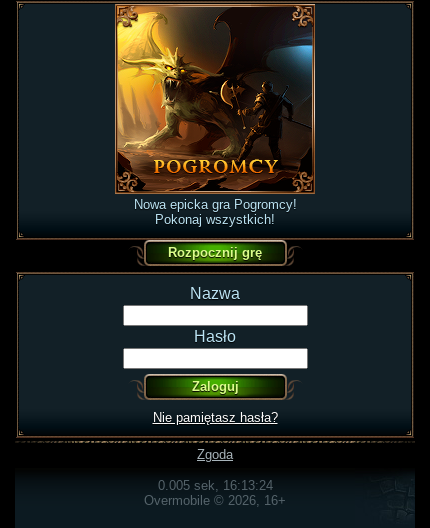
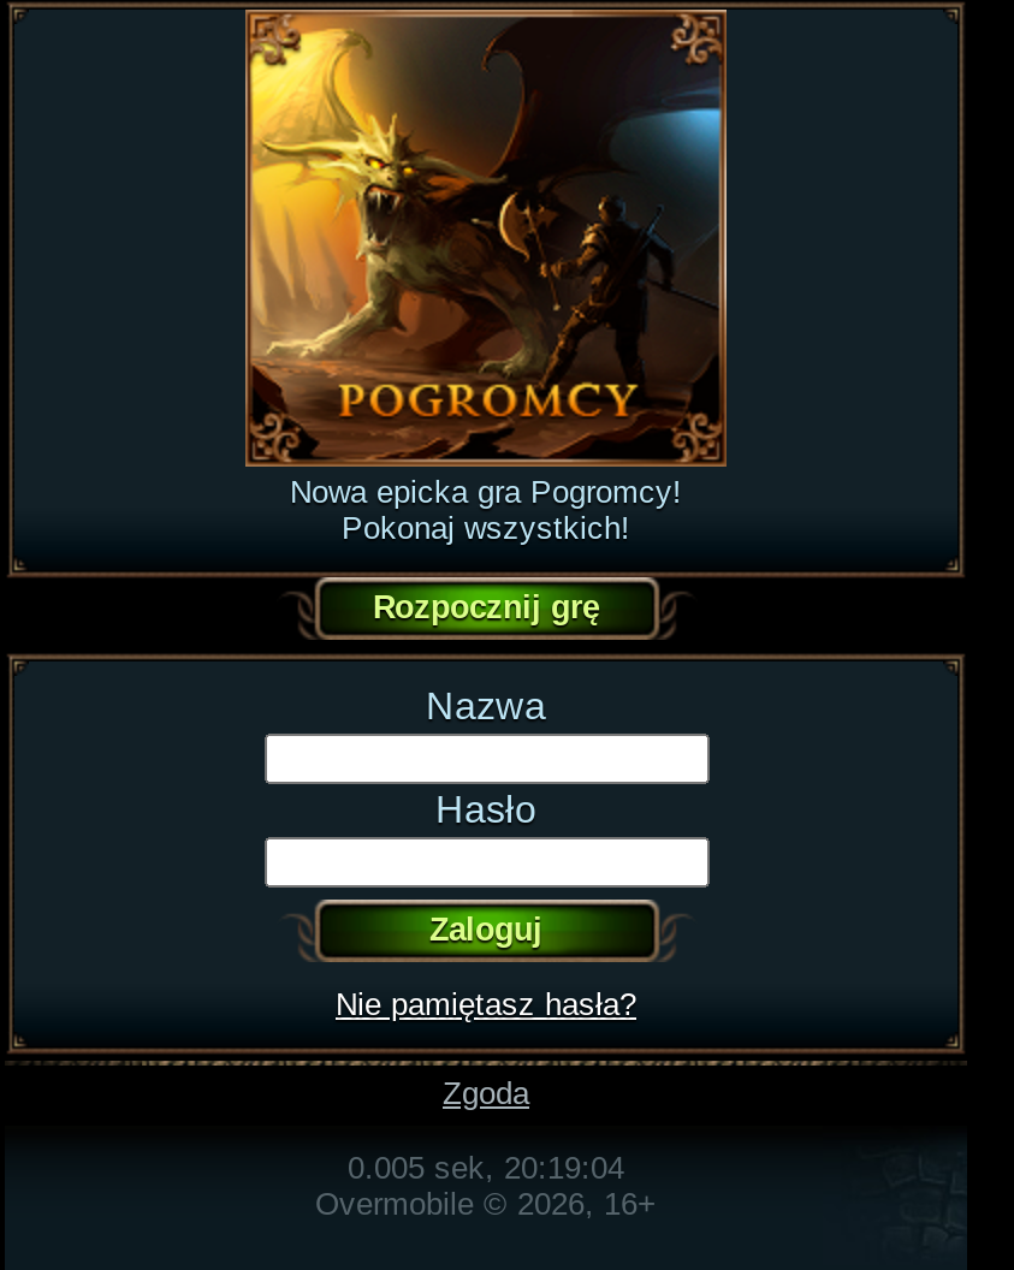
- 0.005 sek, 16:13:24
+ 0.005 sek, 20:19:04
